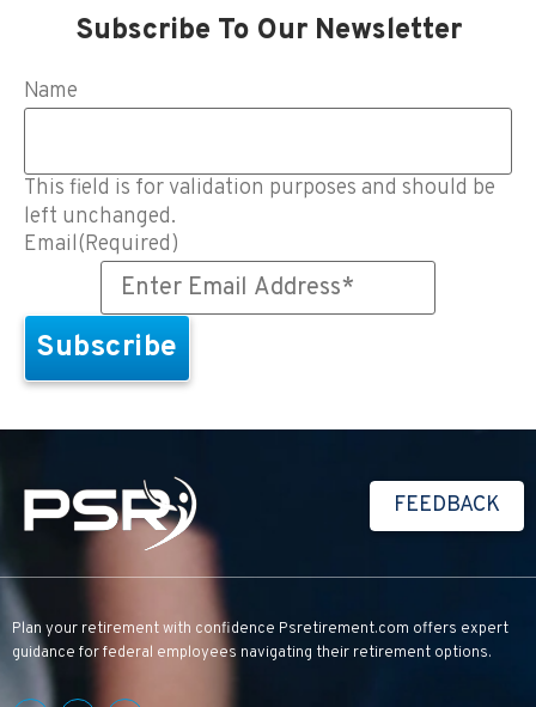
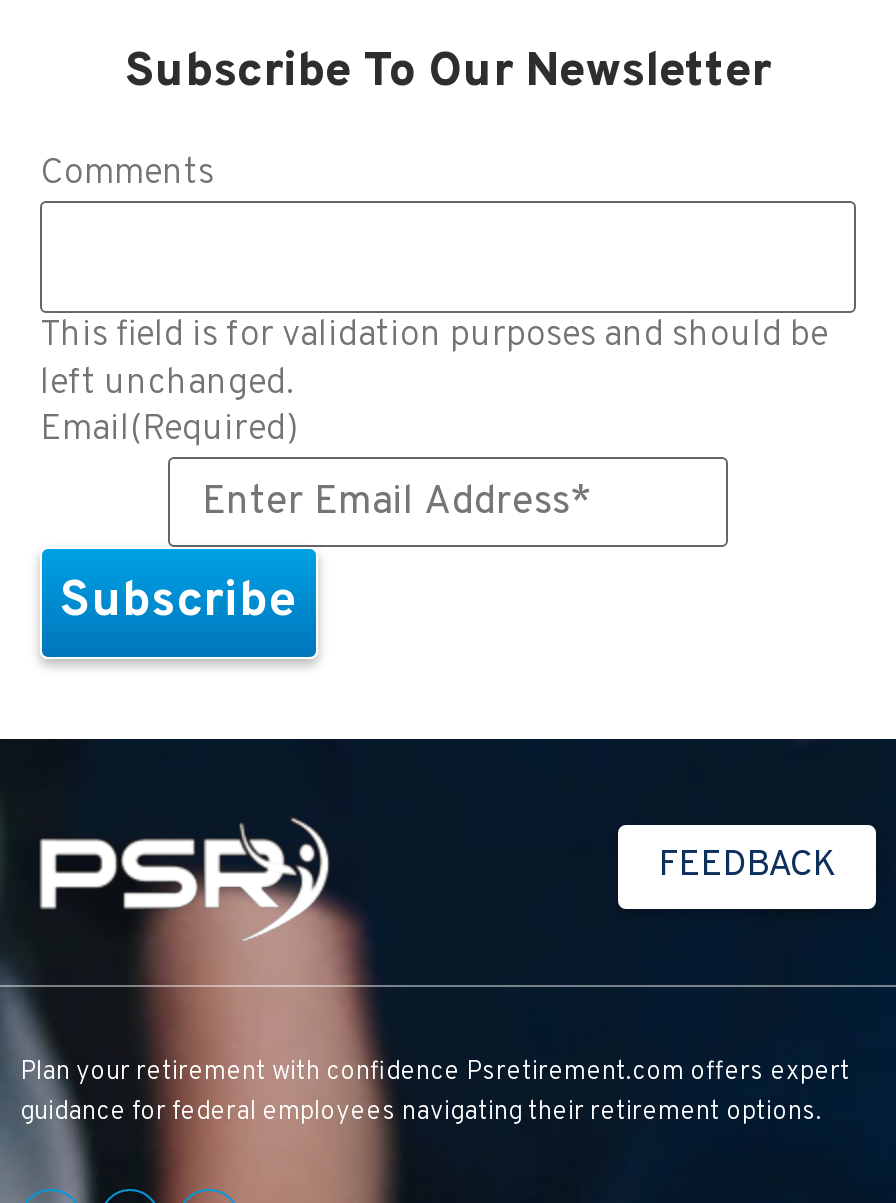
- Name
+ Comments
